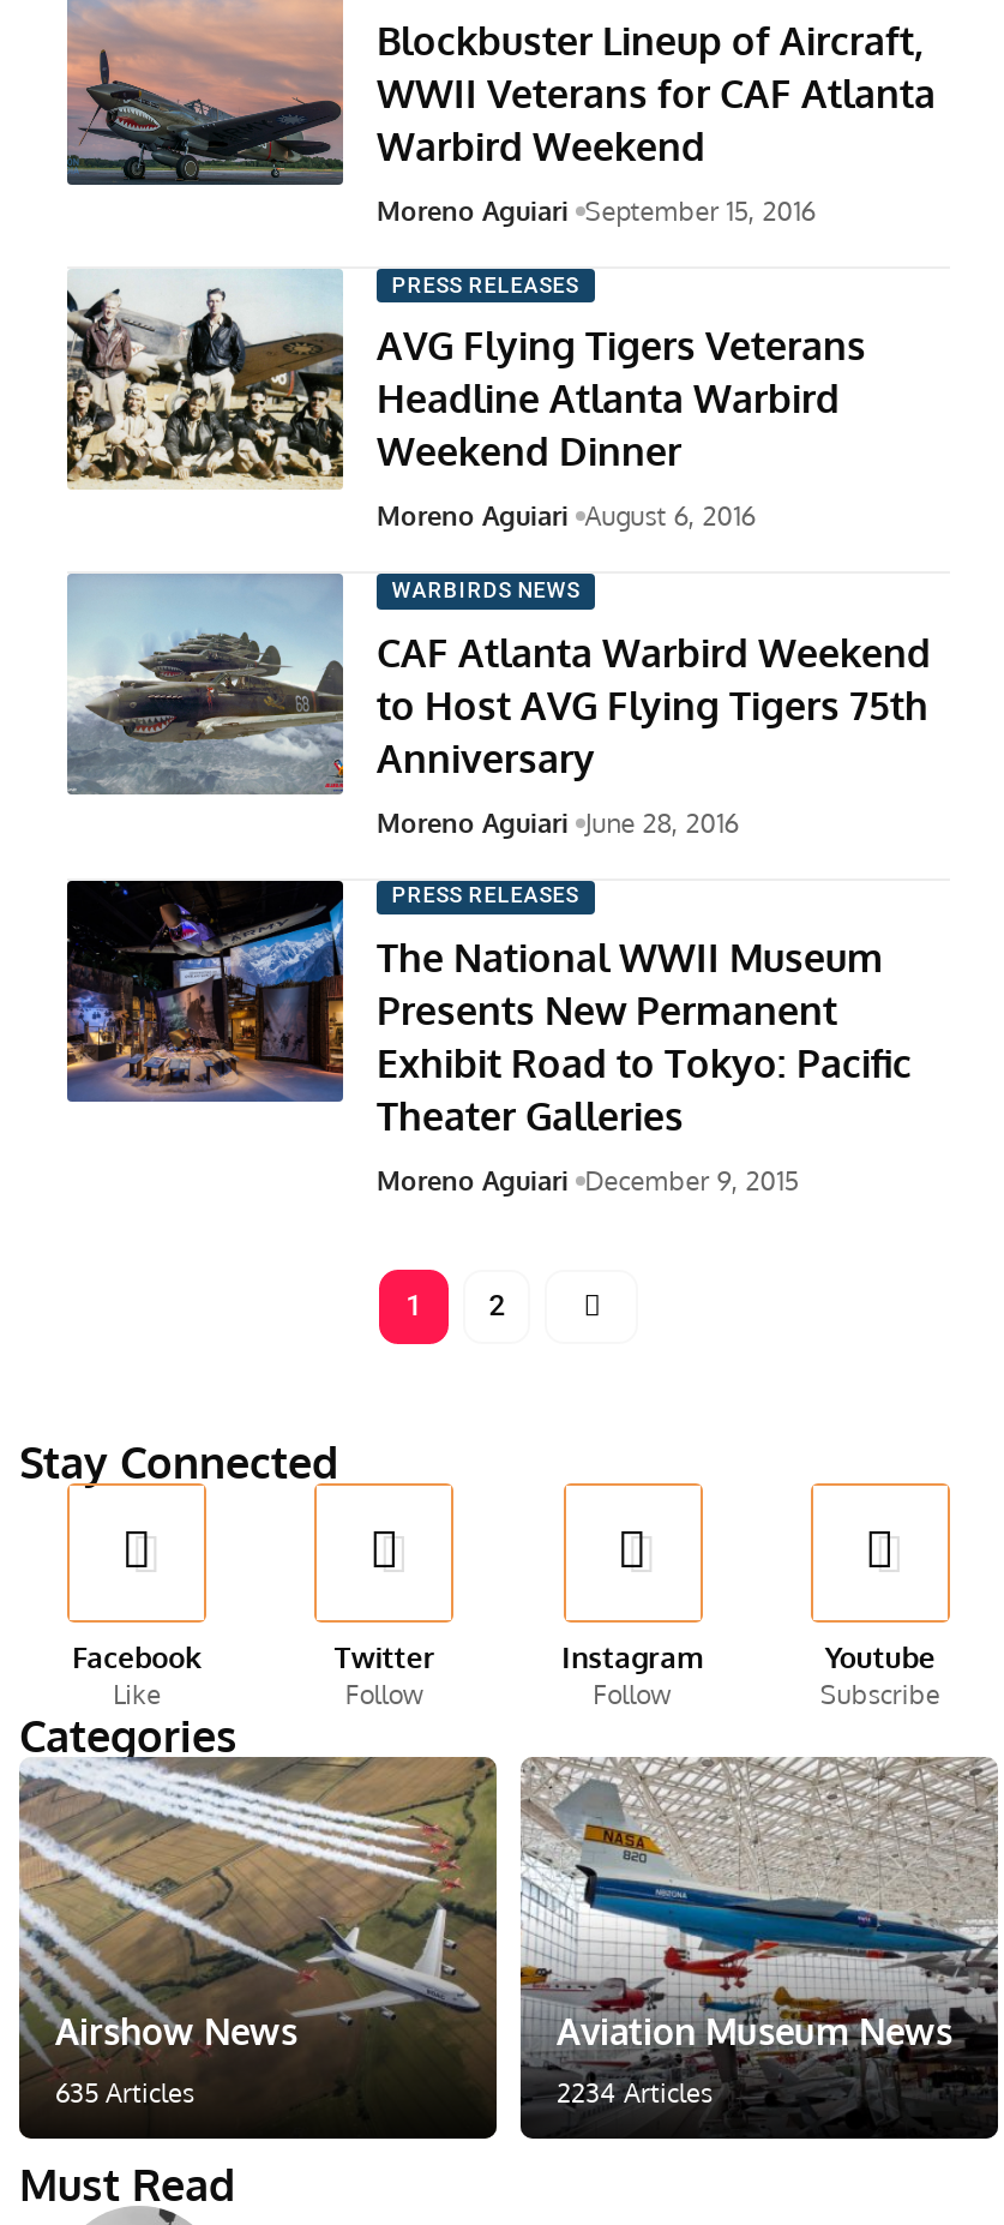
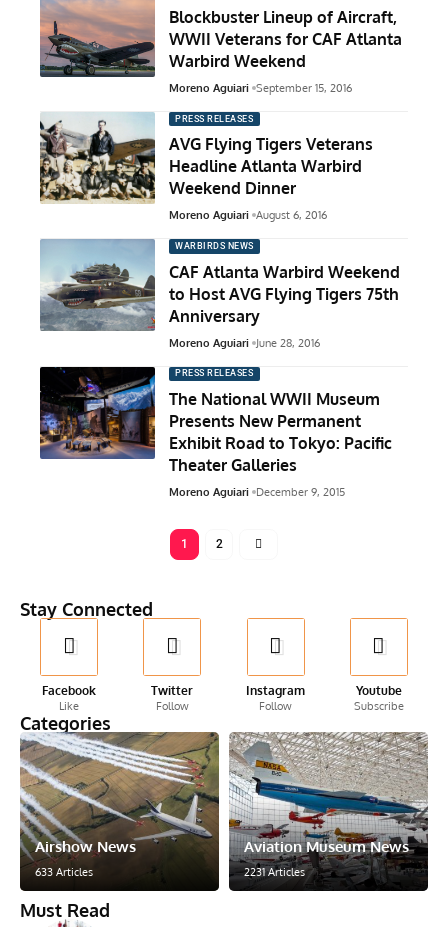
- 635 Articles
+ 633 Articles

- 2234 Articles
+ 2231 Articles
